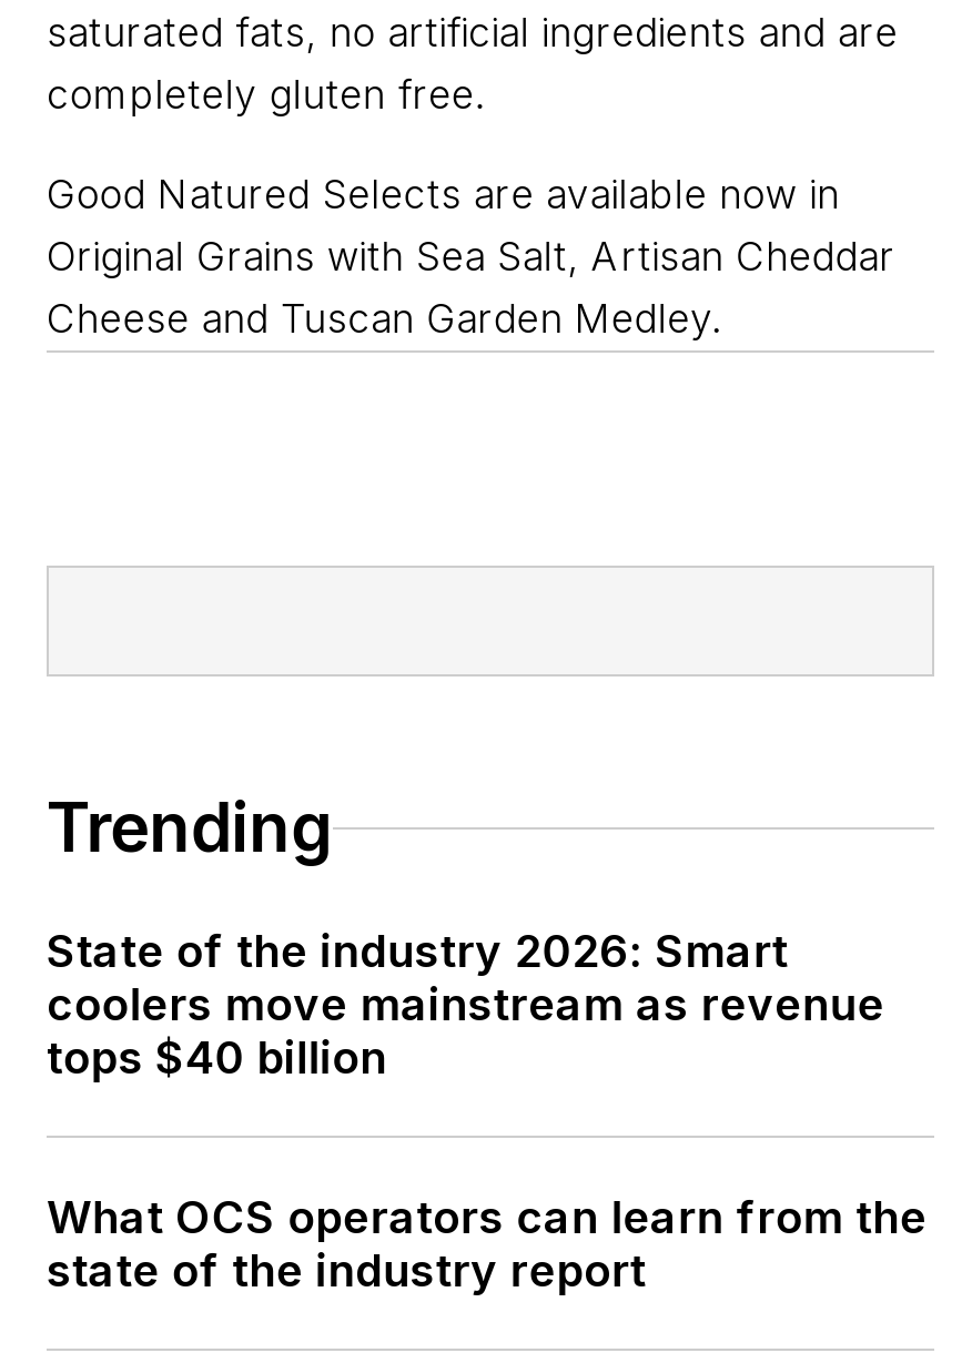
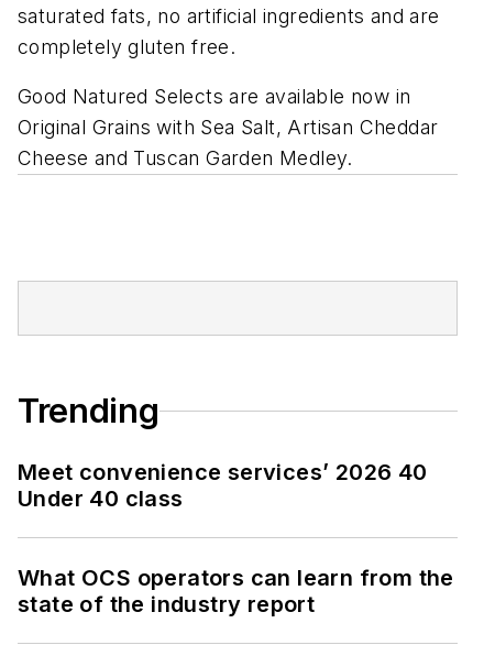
- State of the industry 2026: Smart
- coolers move mainstream as revenue
- tops $40 billion
+ Meet convenience services’ 2026 40
+ Under 40 class
